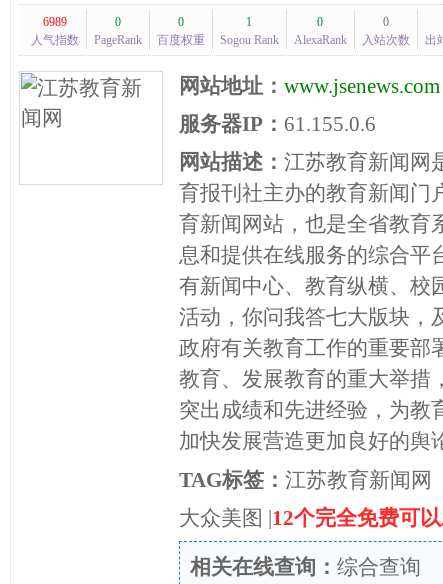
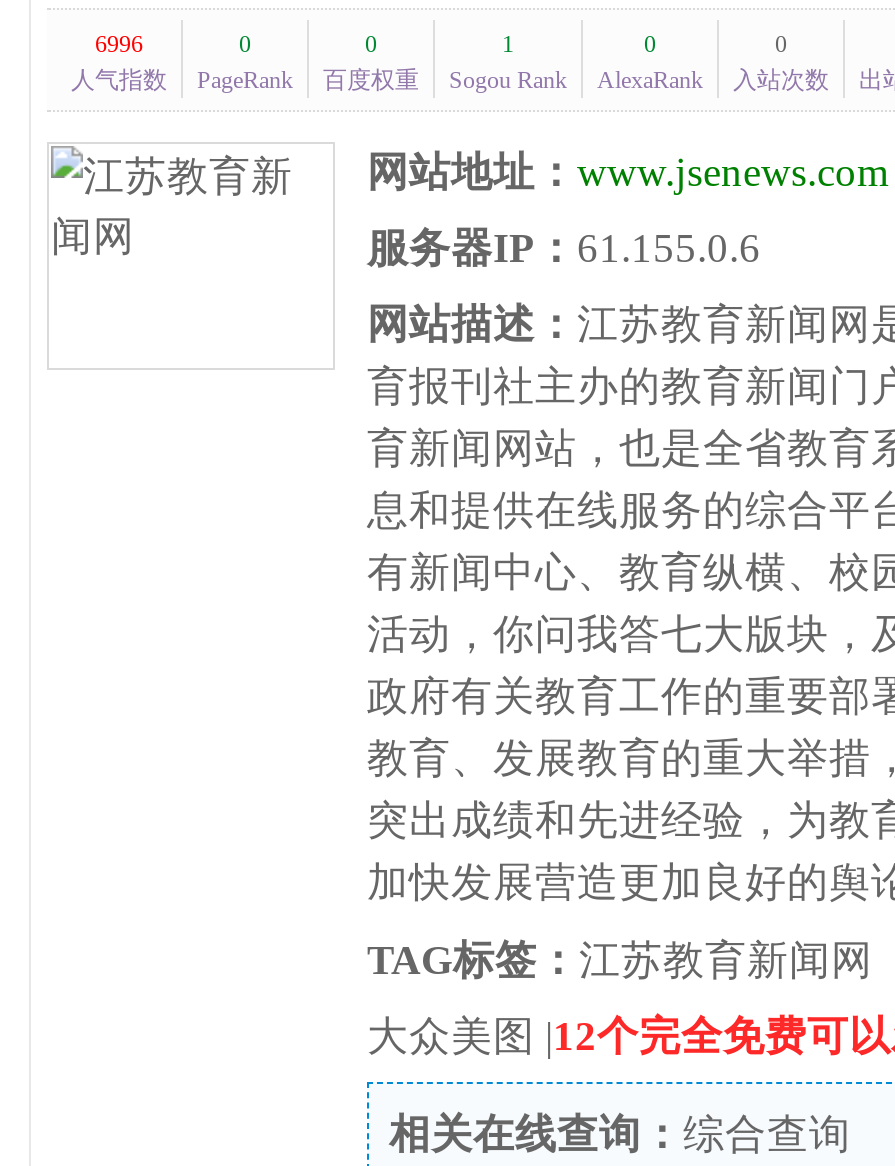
- 6989
+ 6996
